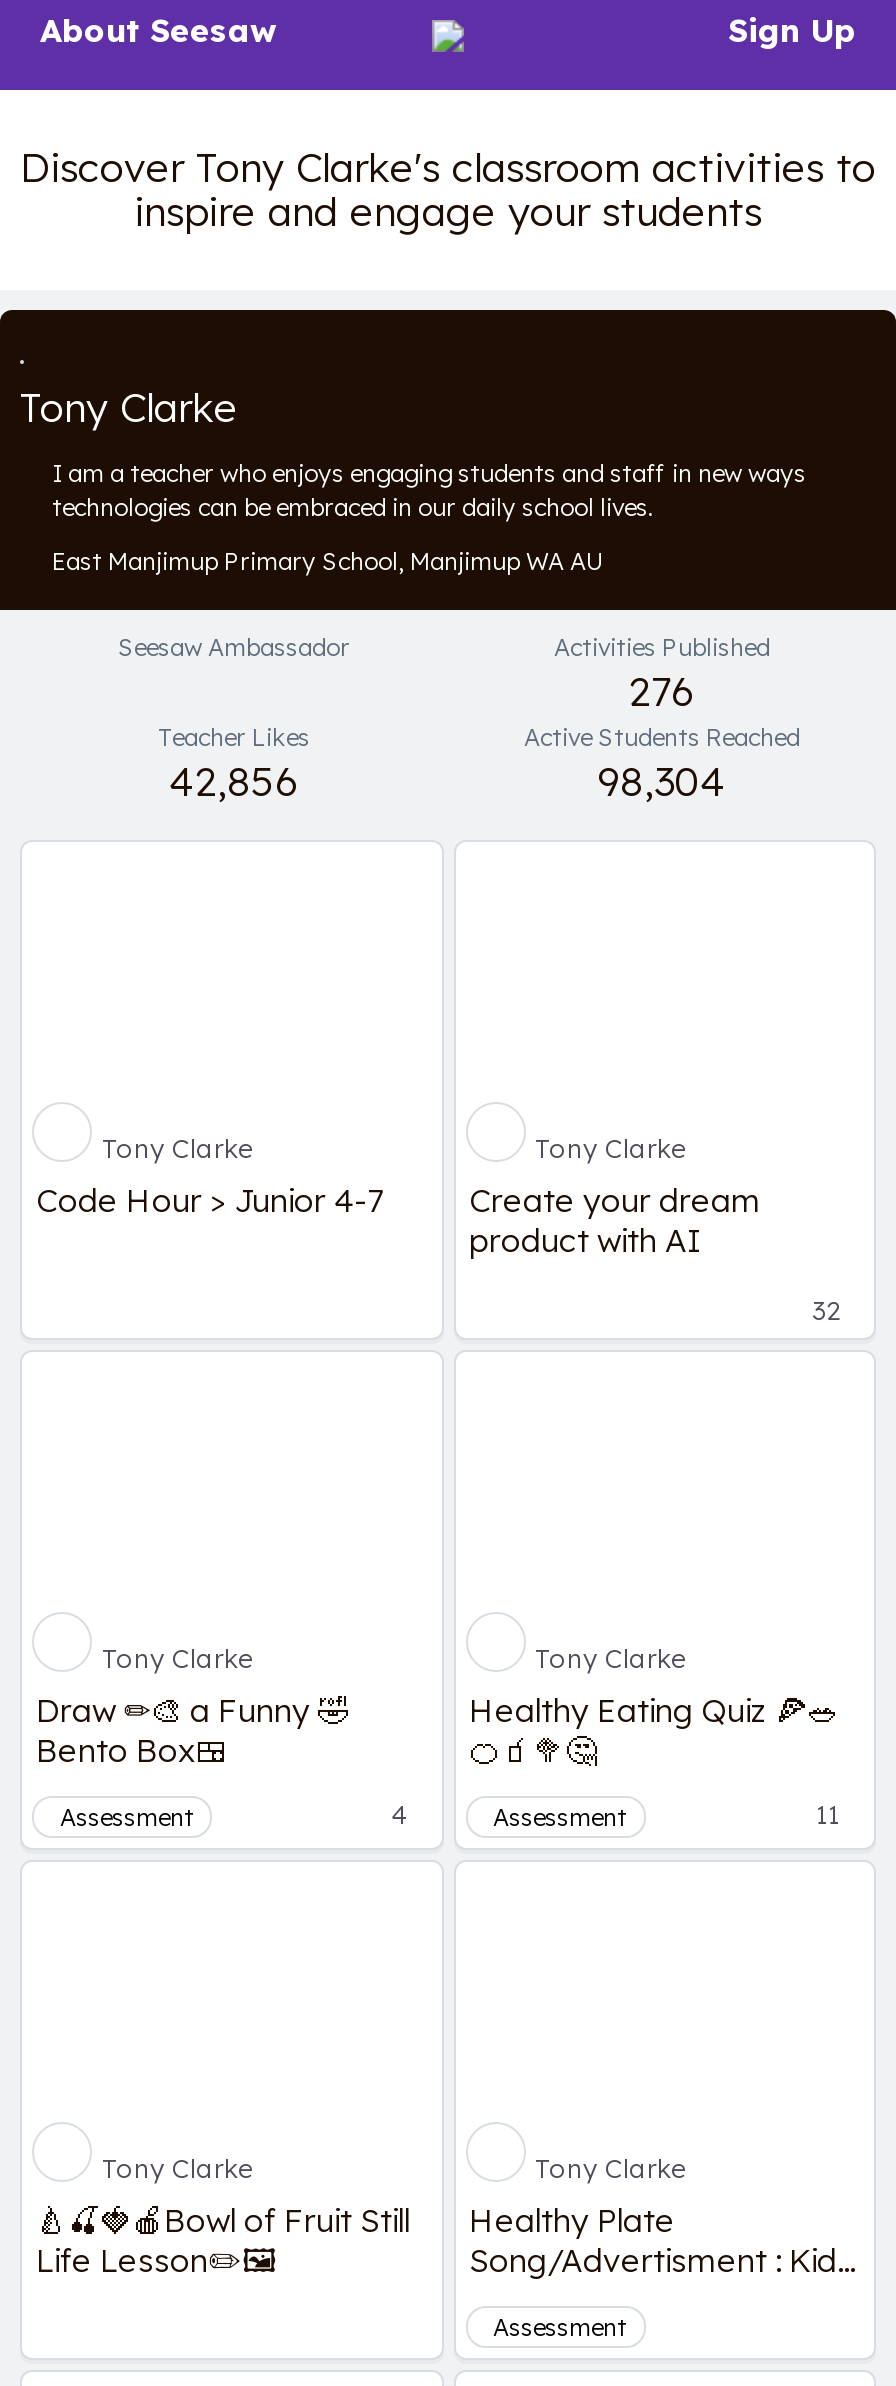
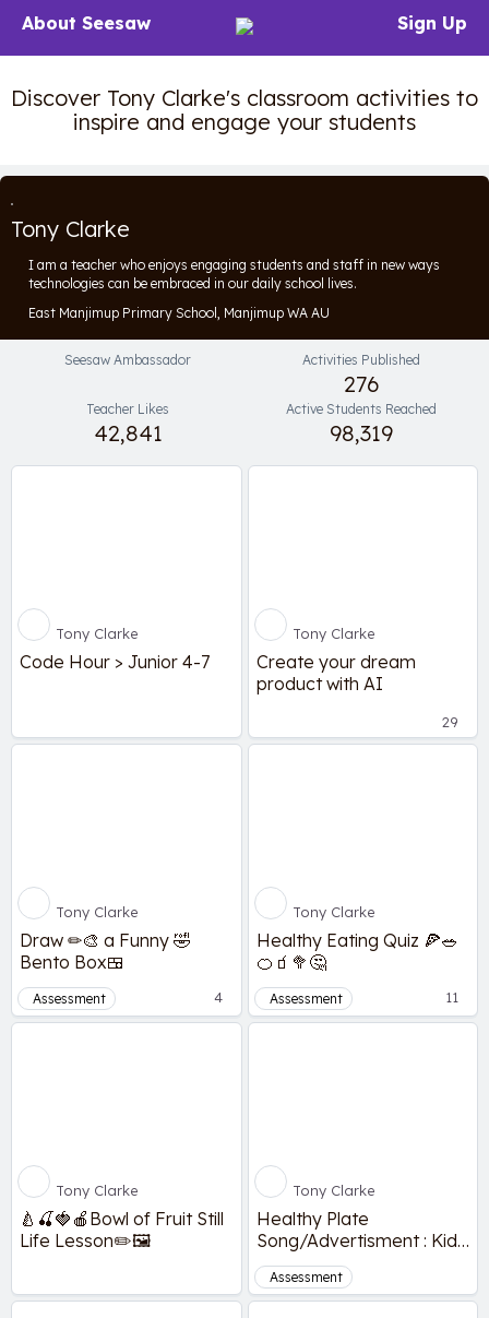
- 42,856
+ 42,841

- 98,304
+ 98,319

- 32
+ 29
